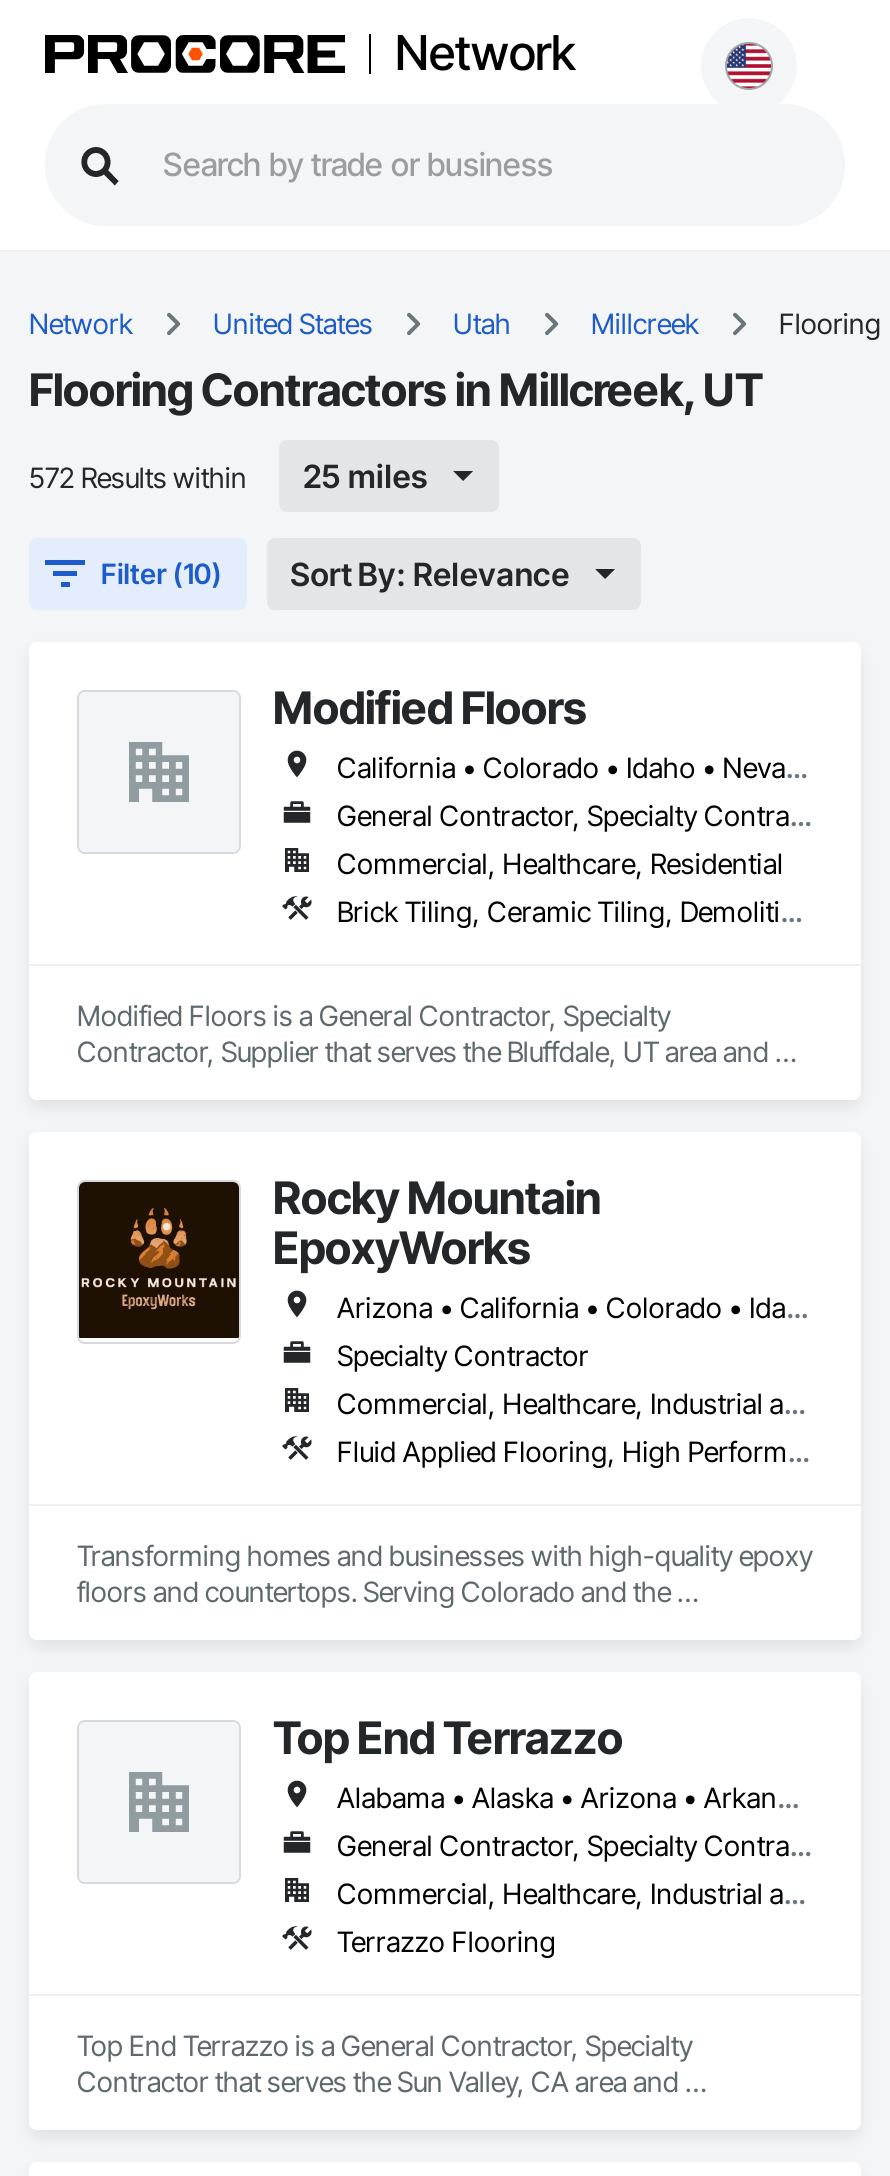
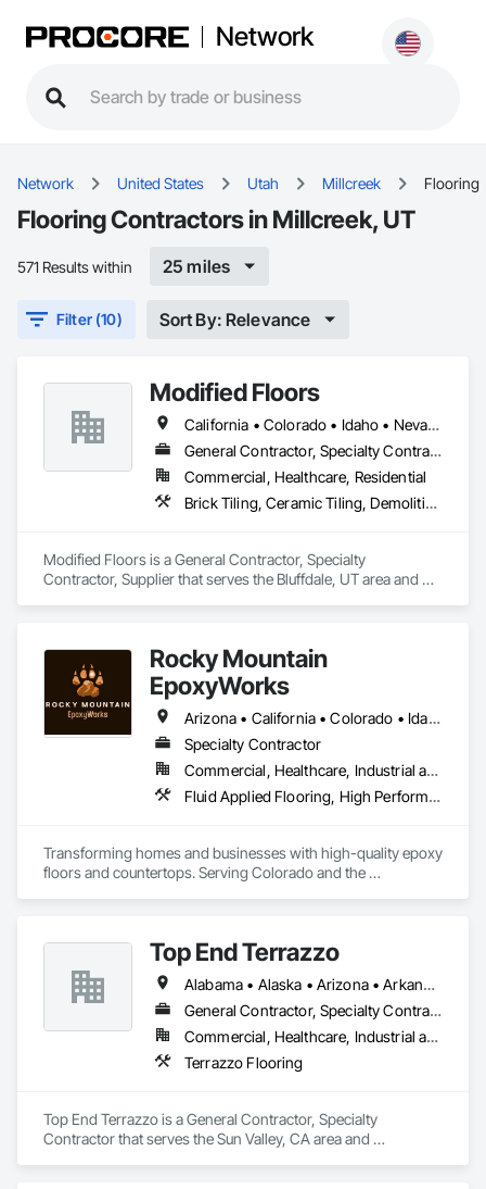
- 572 Results within
+ 571 Results within
